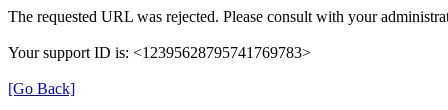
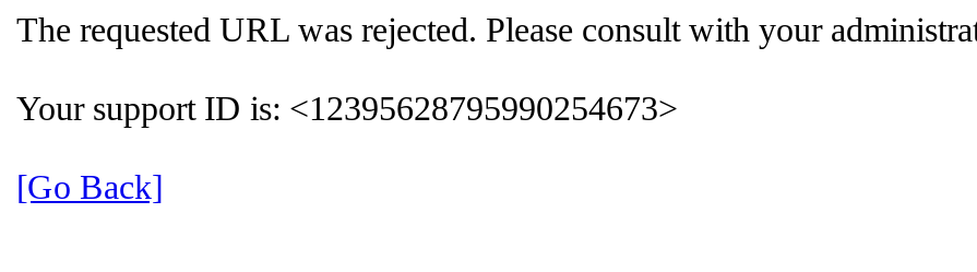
- Your support ID is: <12395628795741769783>
+ Your support ID is: <12395628795990254673>
